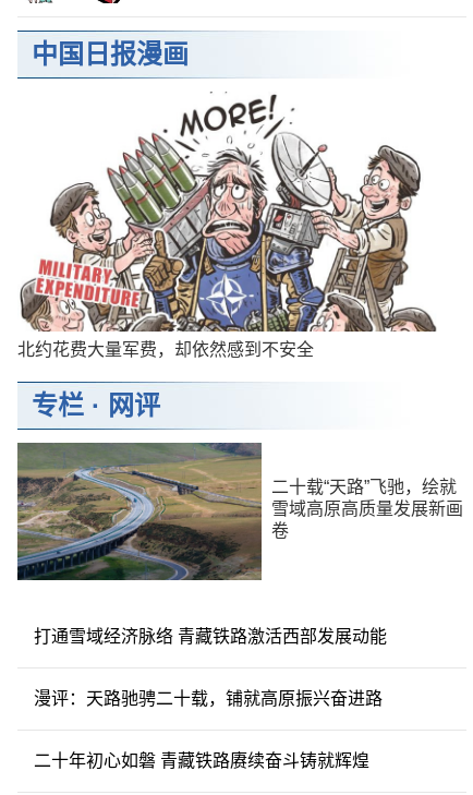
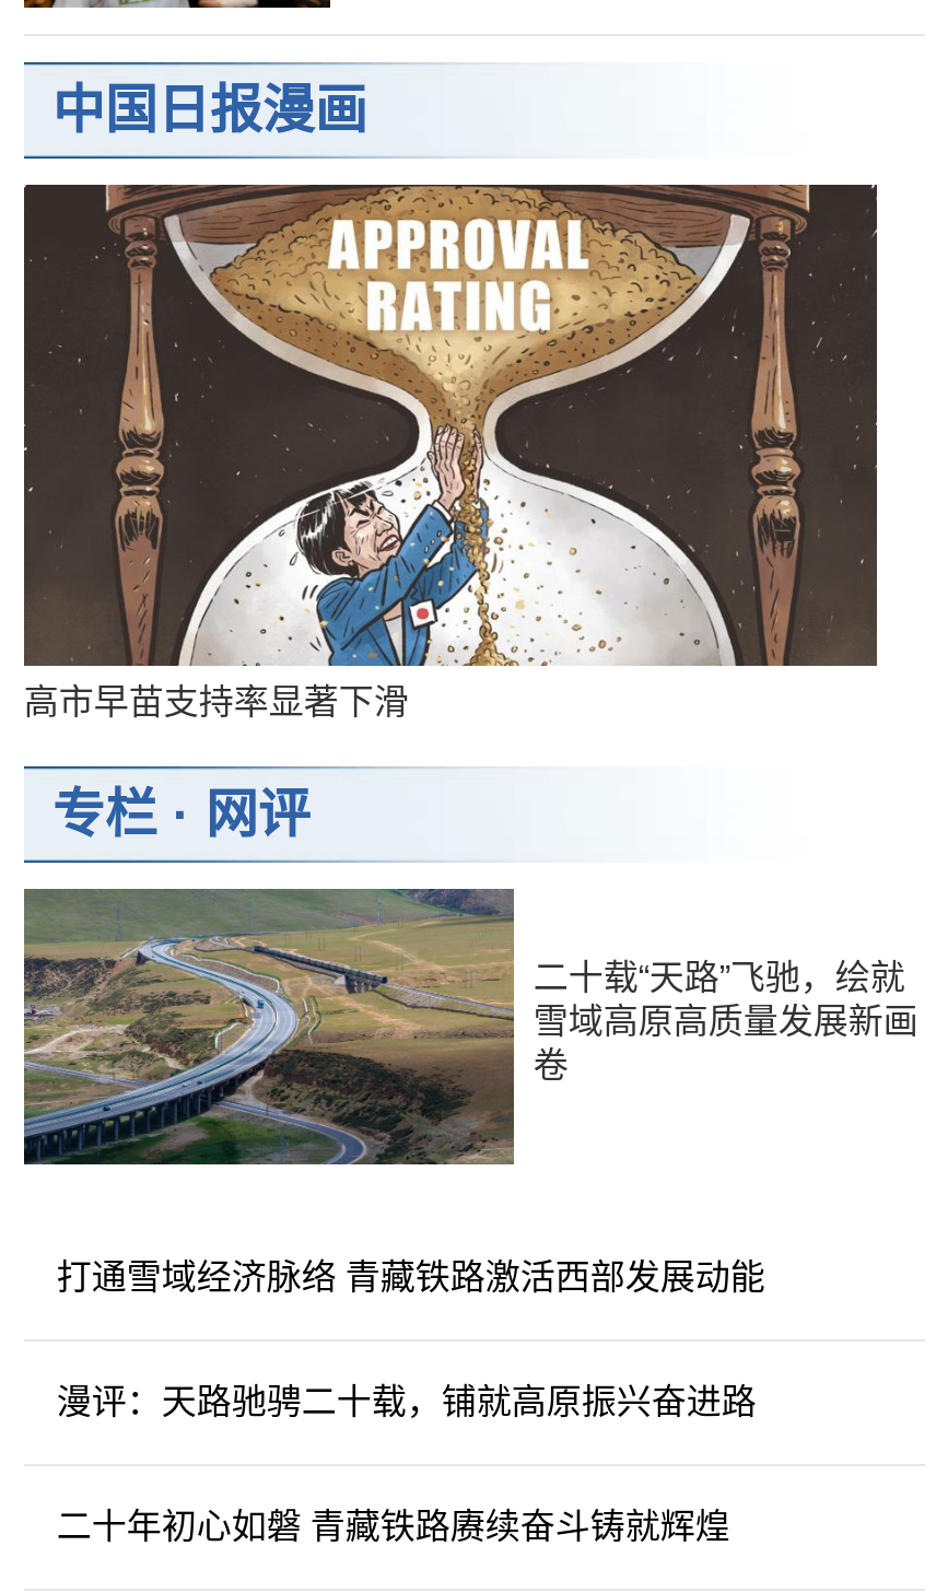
- [image]
- 北约花费大量军费，却依然感到不安全
+ [image]
+ 高市早苗支持率显著下滑
